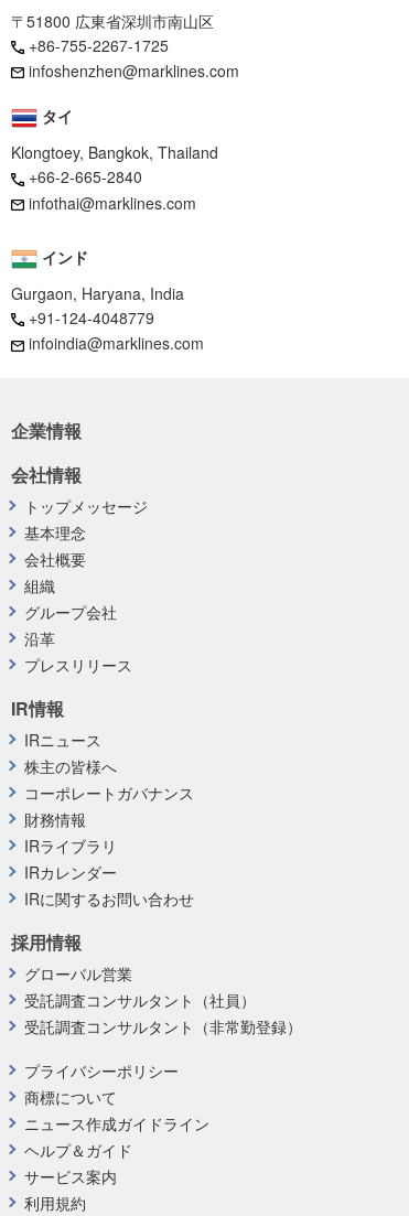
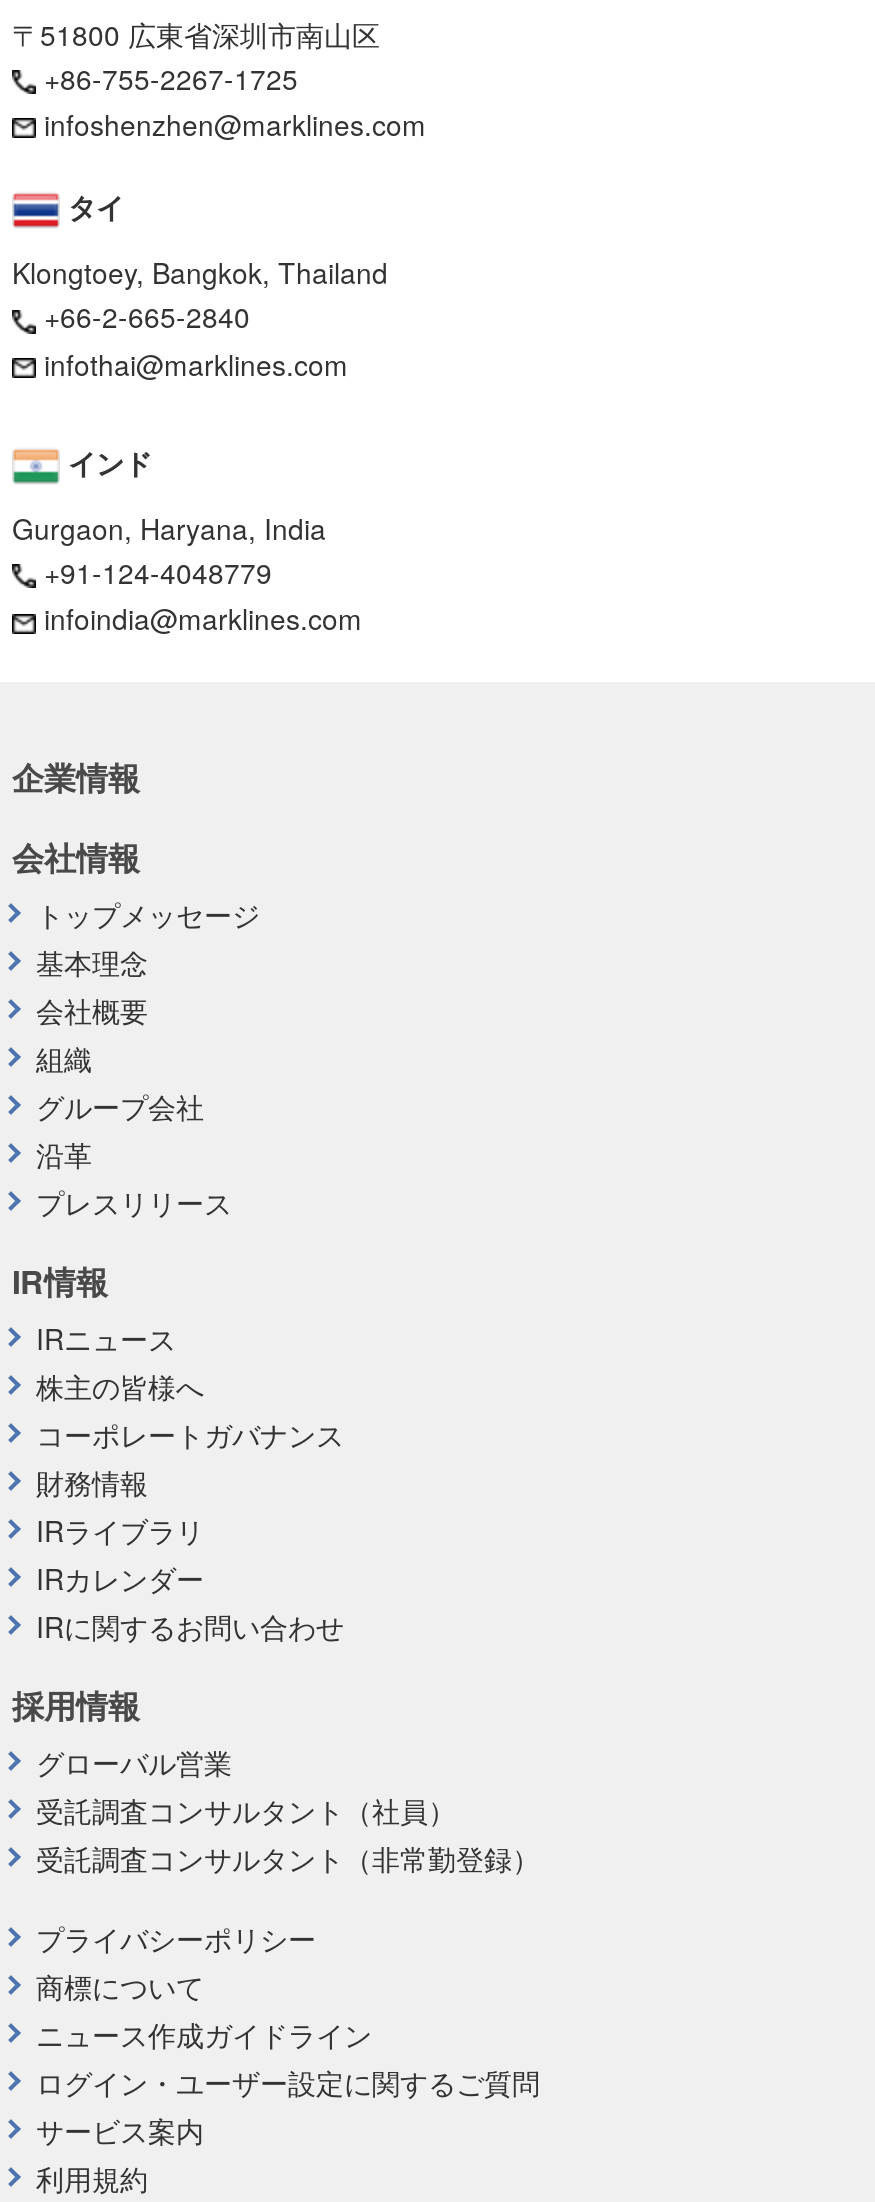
- ヘルプ＆ガイド
+ ログイン・ユーザー設定に関するご質問
